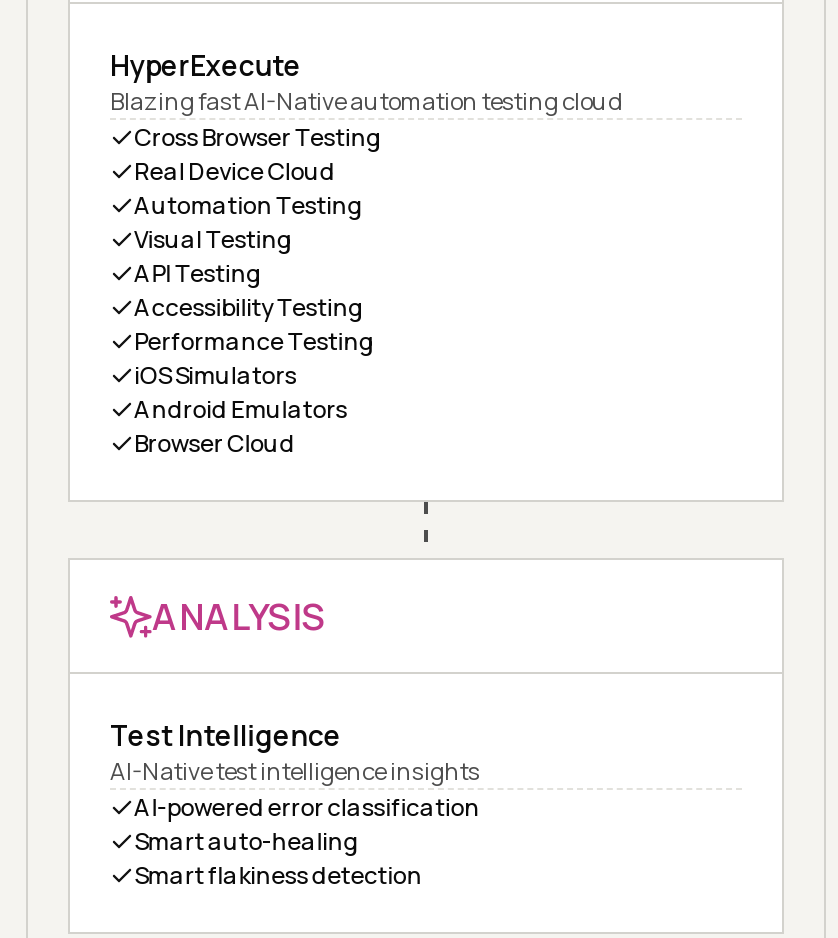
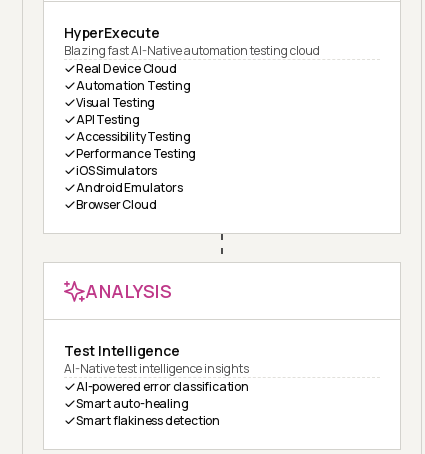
- Cross Browser Testing
